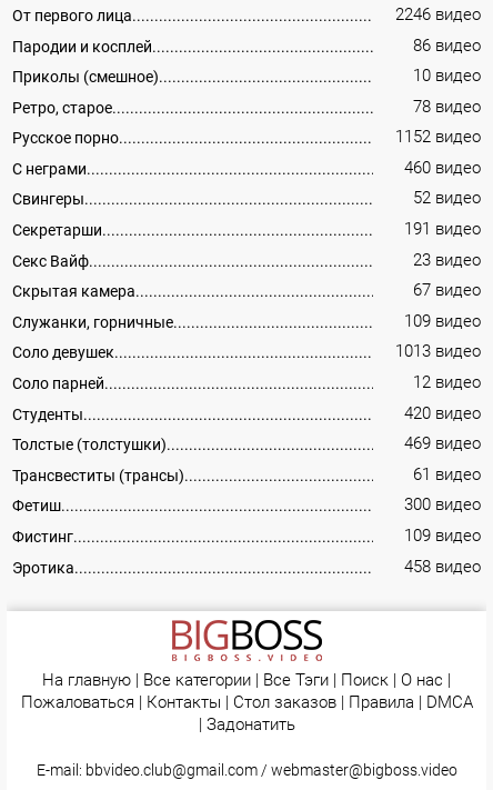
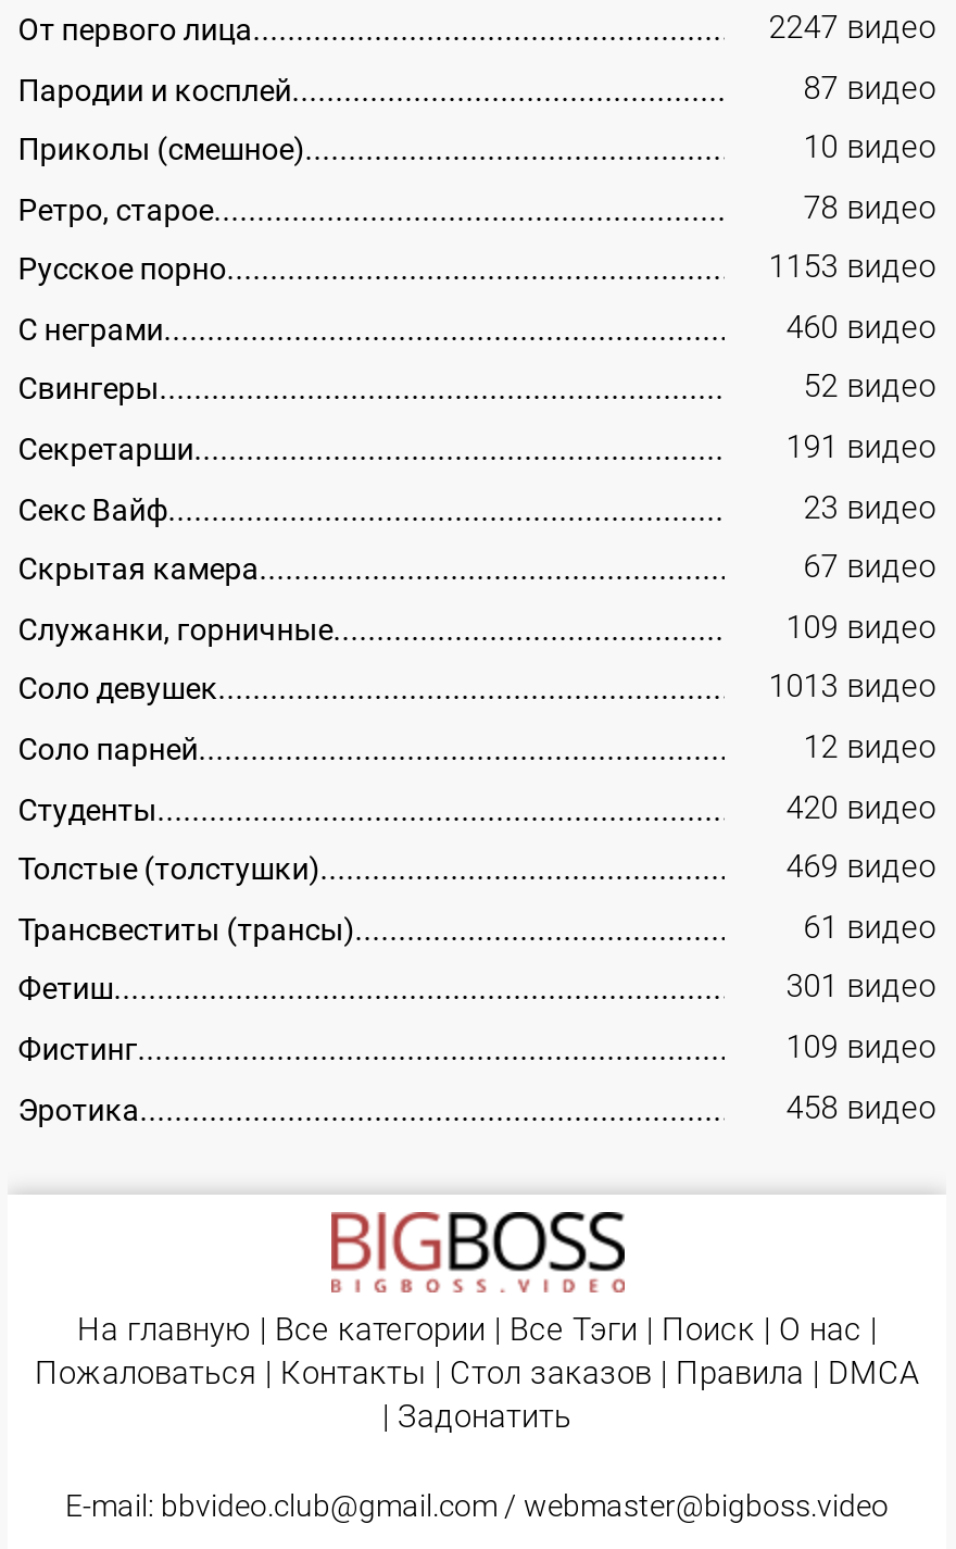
- 2246 видео
+ 2247 видео

- 86 видео
+ 87 видео

- 1152 видео
+ 1153 видео

- 300 видео
+ 301 видео
